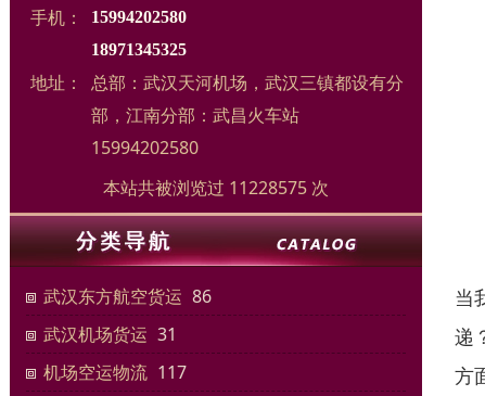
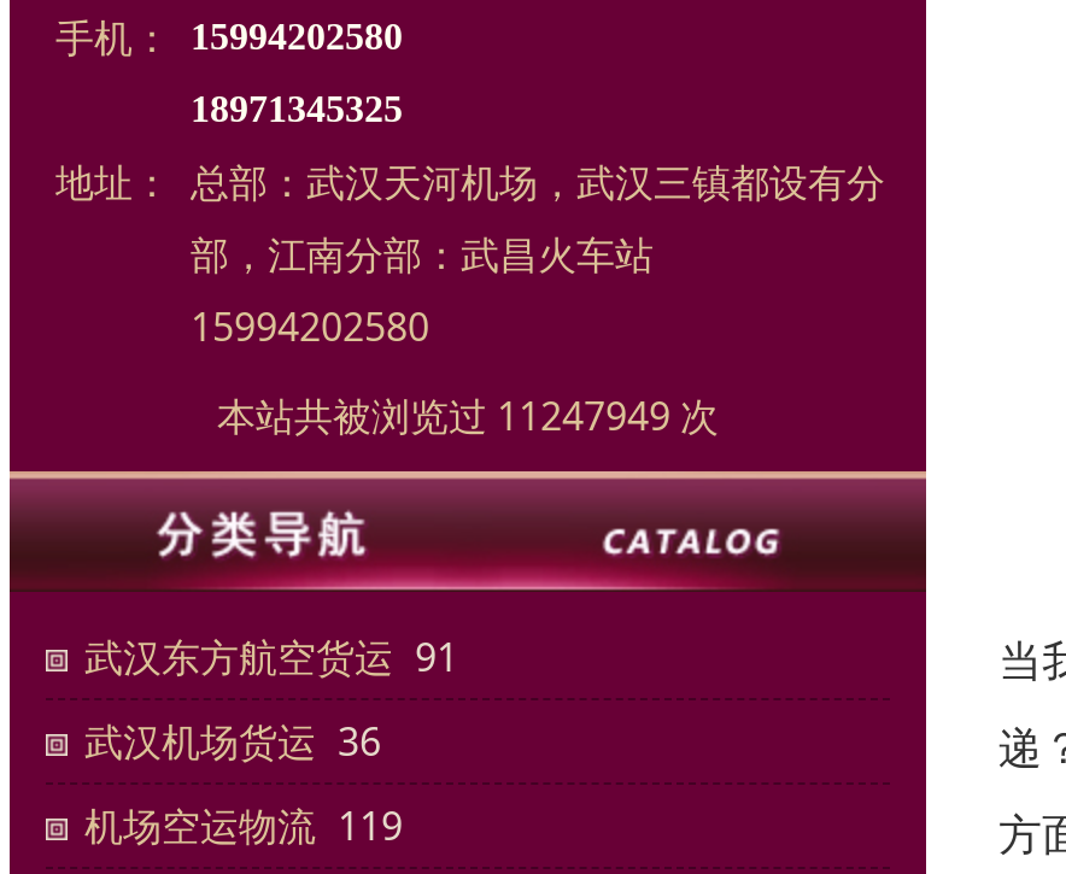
- 本站共被浏览过 11228575 次
+ 本站共被浏览过 11247949 次

- 武汉东方航空货运 86
+ 武汉东方航空货运 91

- 武汉机场货运 31
+ 武汉机场货运 36

- 机场空运物流 117
+ 机场空运物流 119
